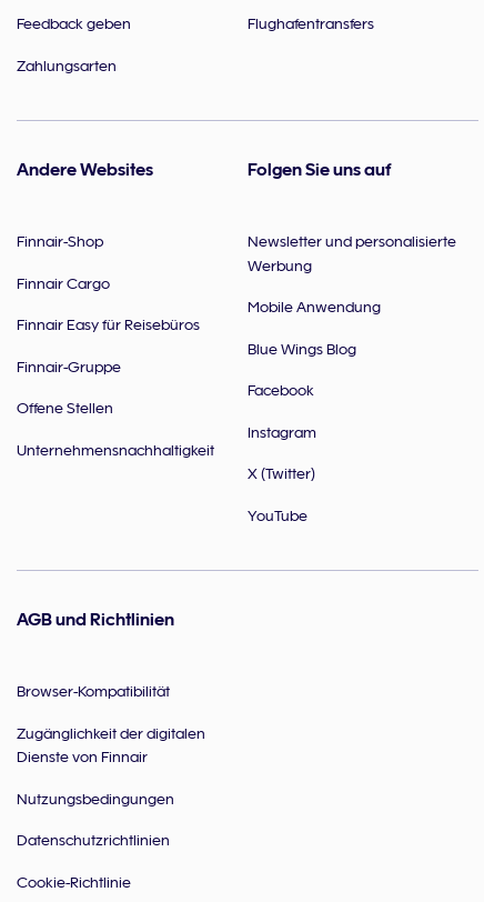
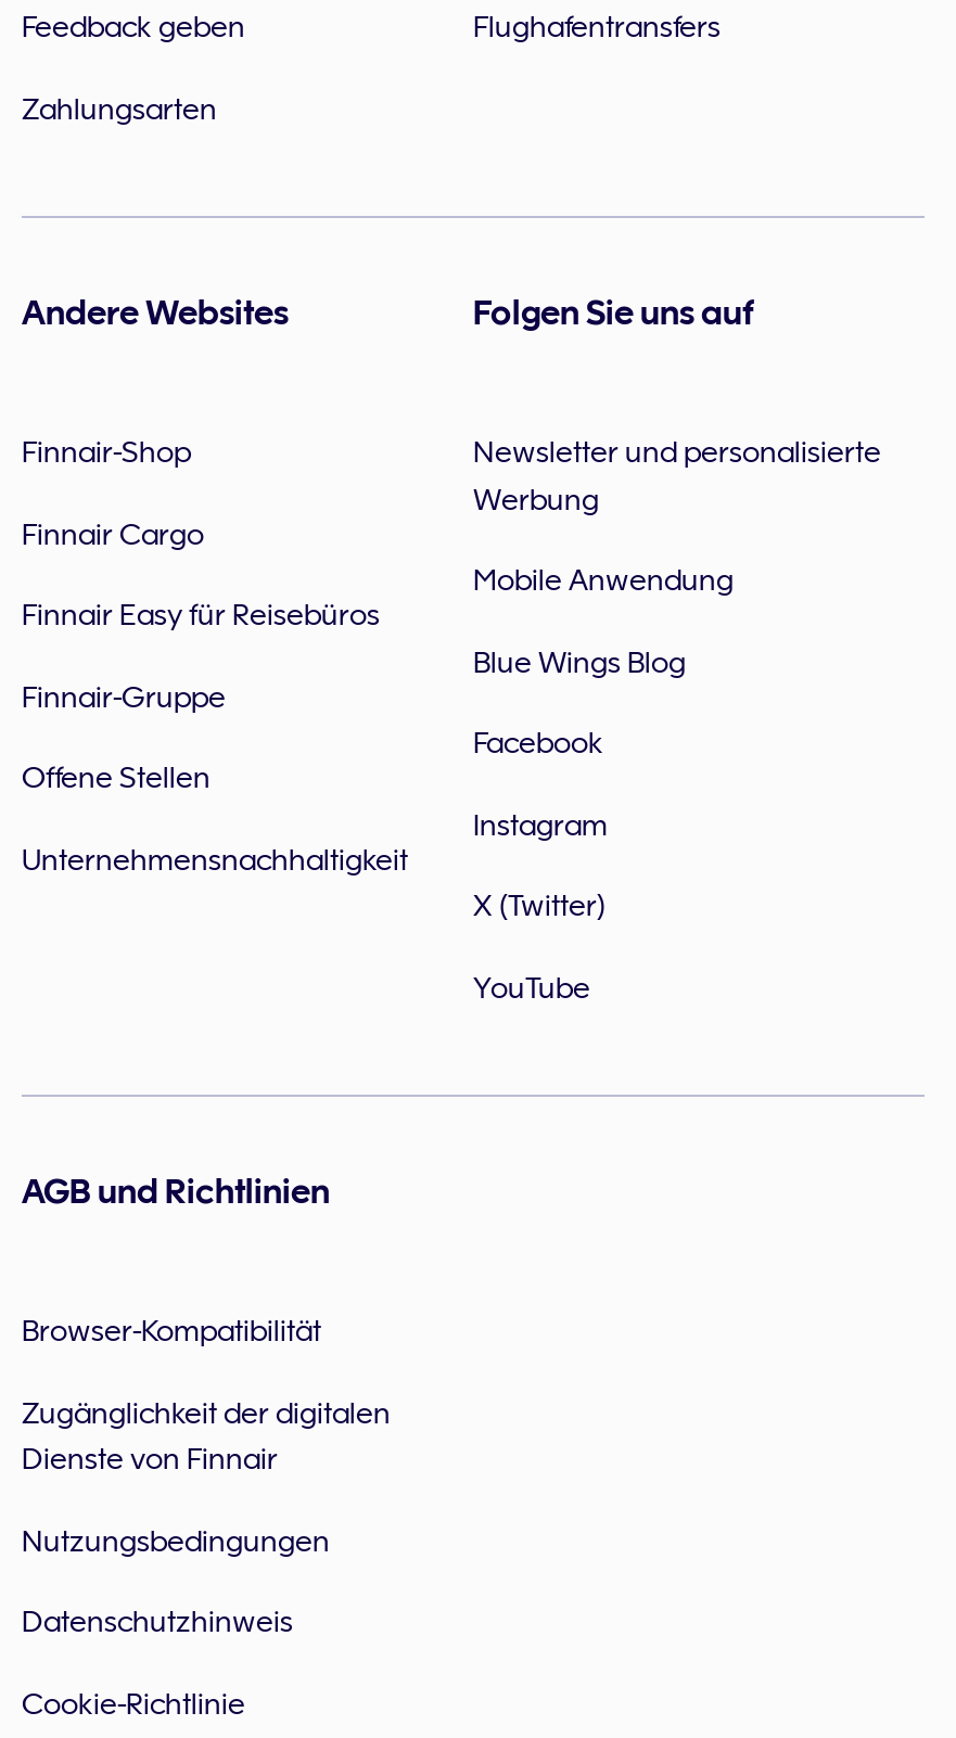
- Datenschutzrichtlinien
+ Datenschutzhinweis
